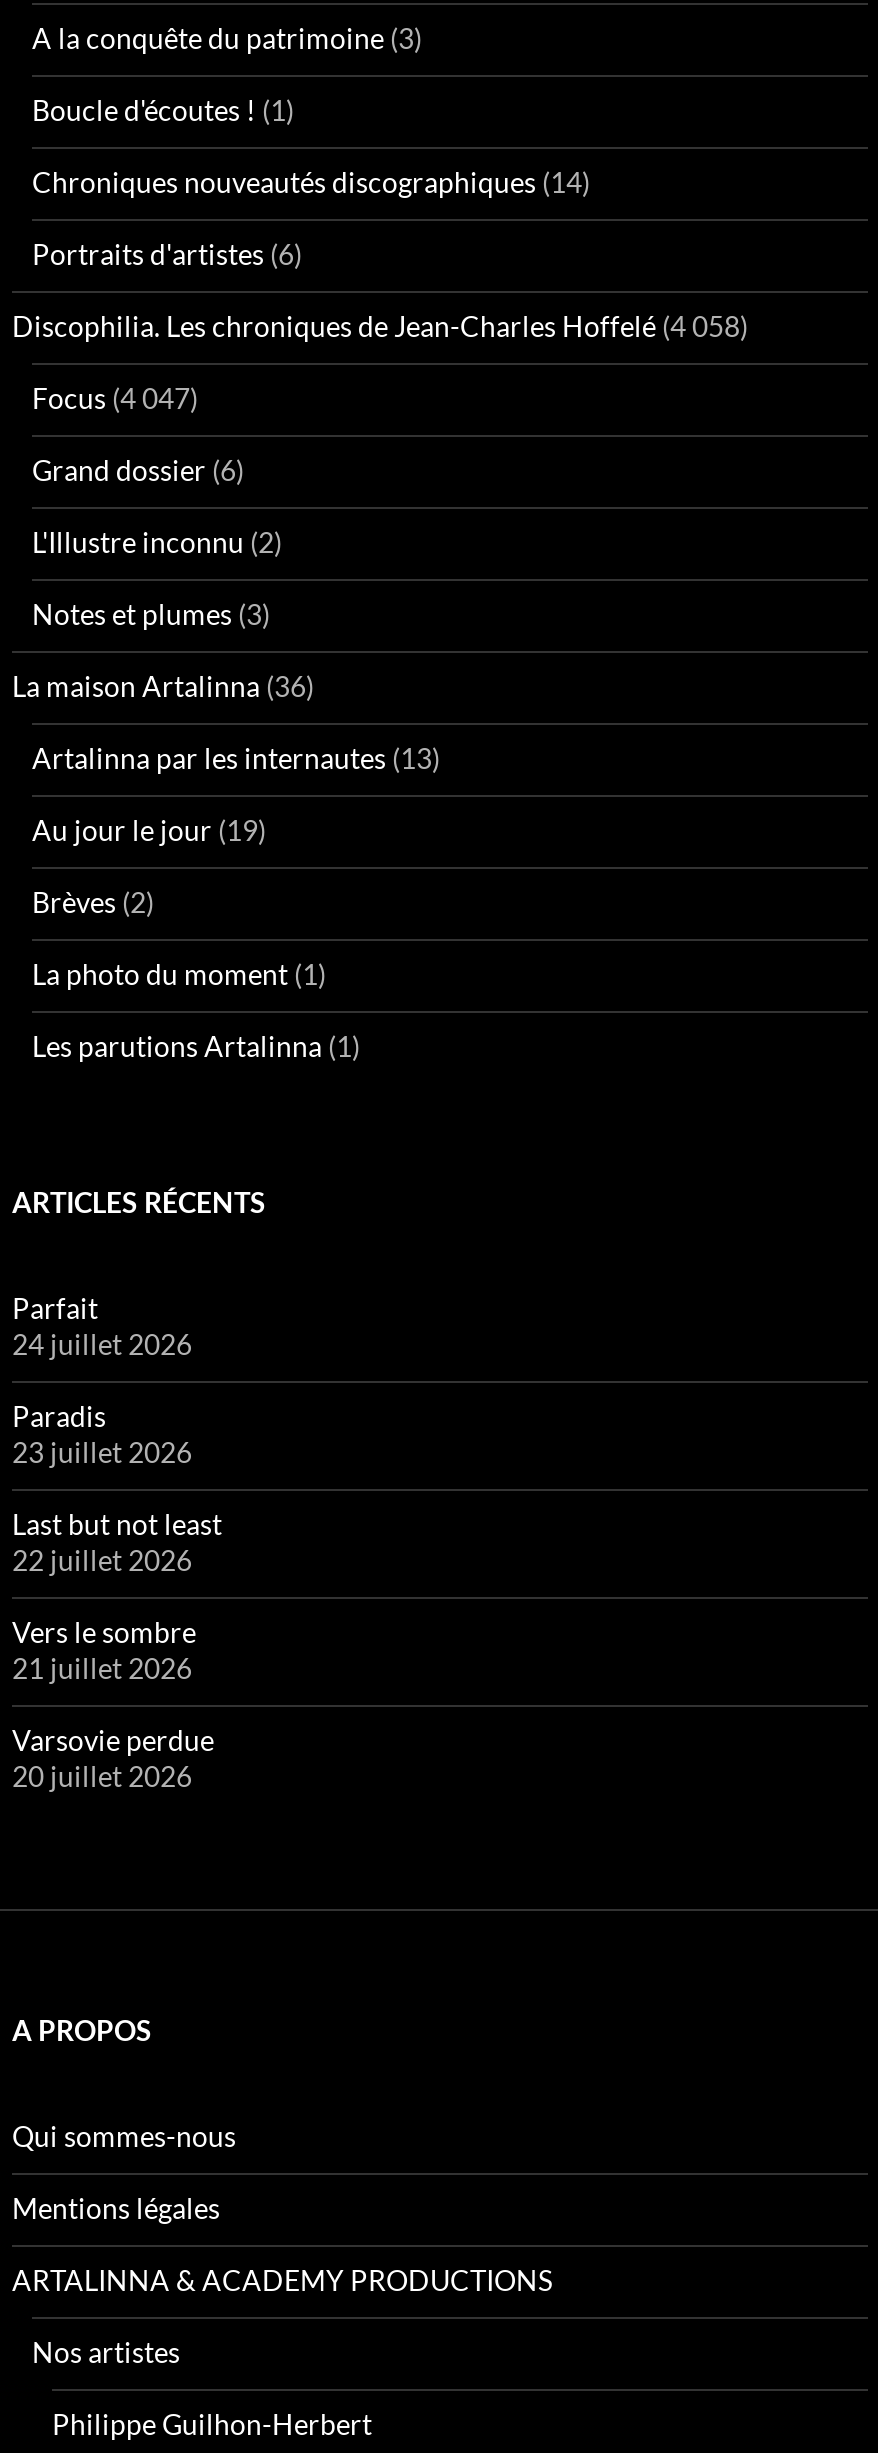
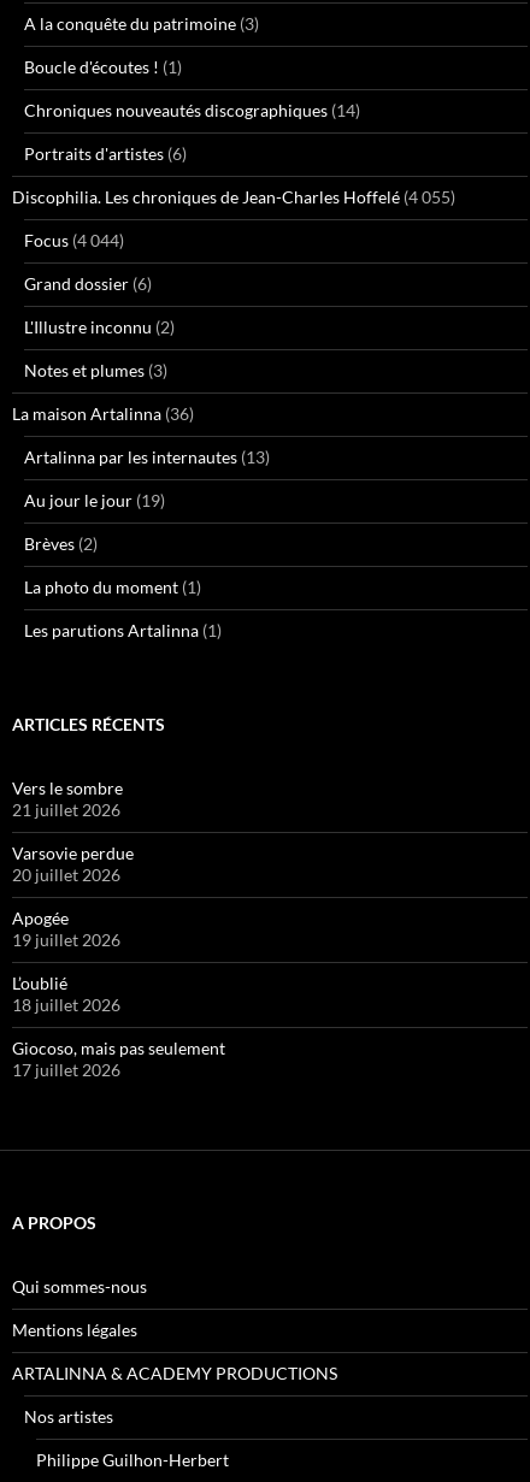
- Discophilia. Les chroniques de Jean-Charles Hoffelé (4 058)
+ Discophilia. Les chroniques de Jean-Charles Hoffelé (4 055)

- Focus (4 047)
+ Focus (4 044)

- Parfait
- 24 juillet 2026
- Paradis
- 23 juillet 2026
- Last but not least
- 22 juillet 2026

moved up: Vers le sombre | 21 juillet 2026 | Varsovie perdue | 20 juillet 2026

+ Apogée
+ 19 juillet 2026
+ L’oublié
+ 18 juillet 2026
+ Giocoso, mais pas seulement
+ 17 juillet 2026
